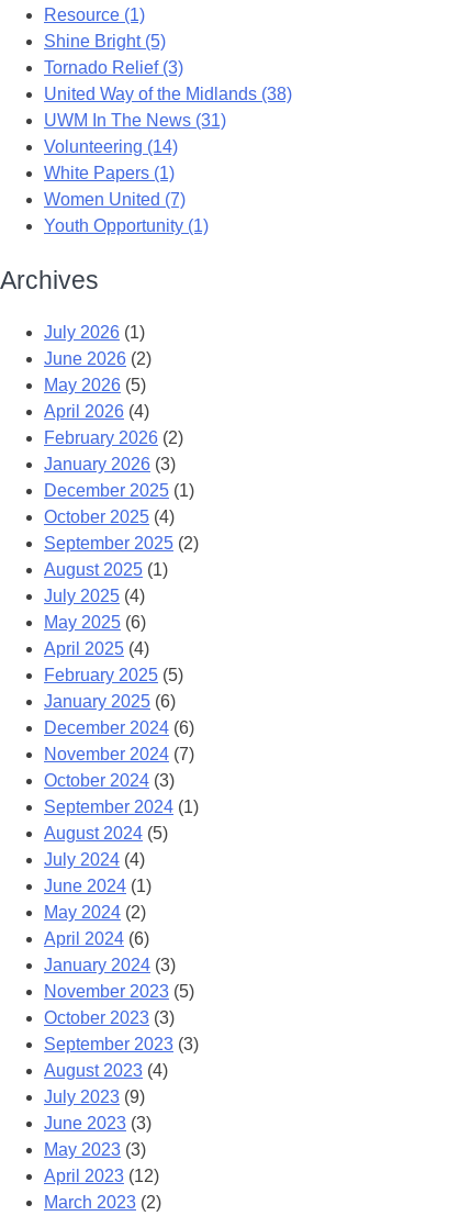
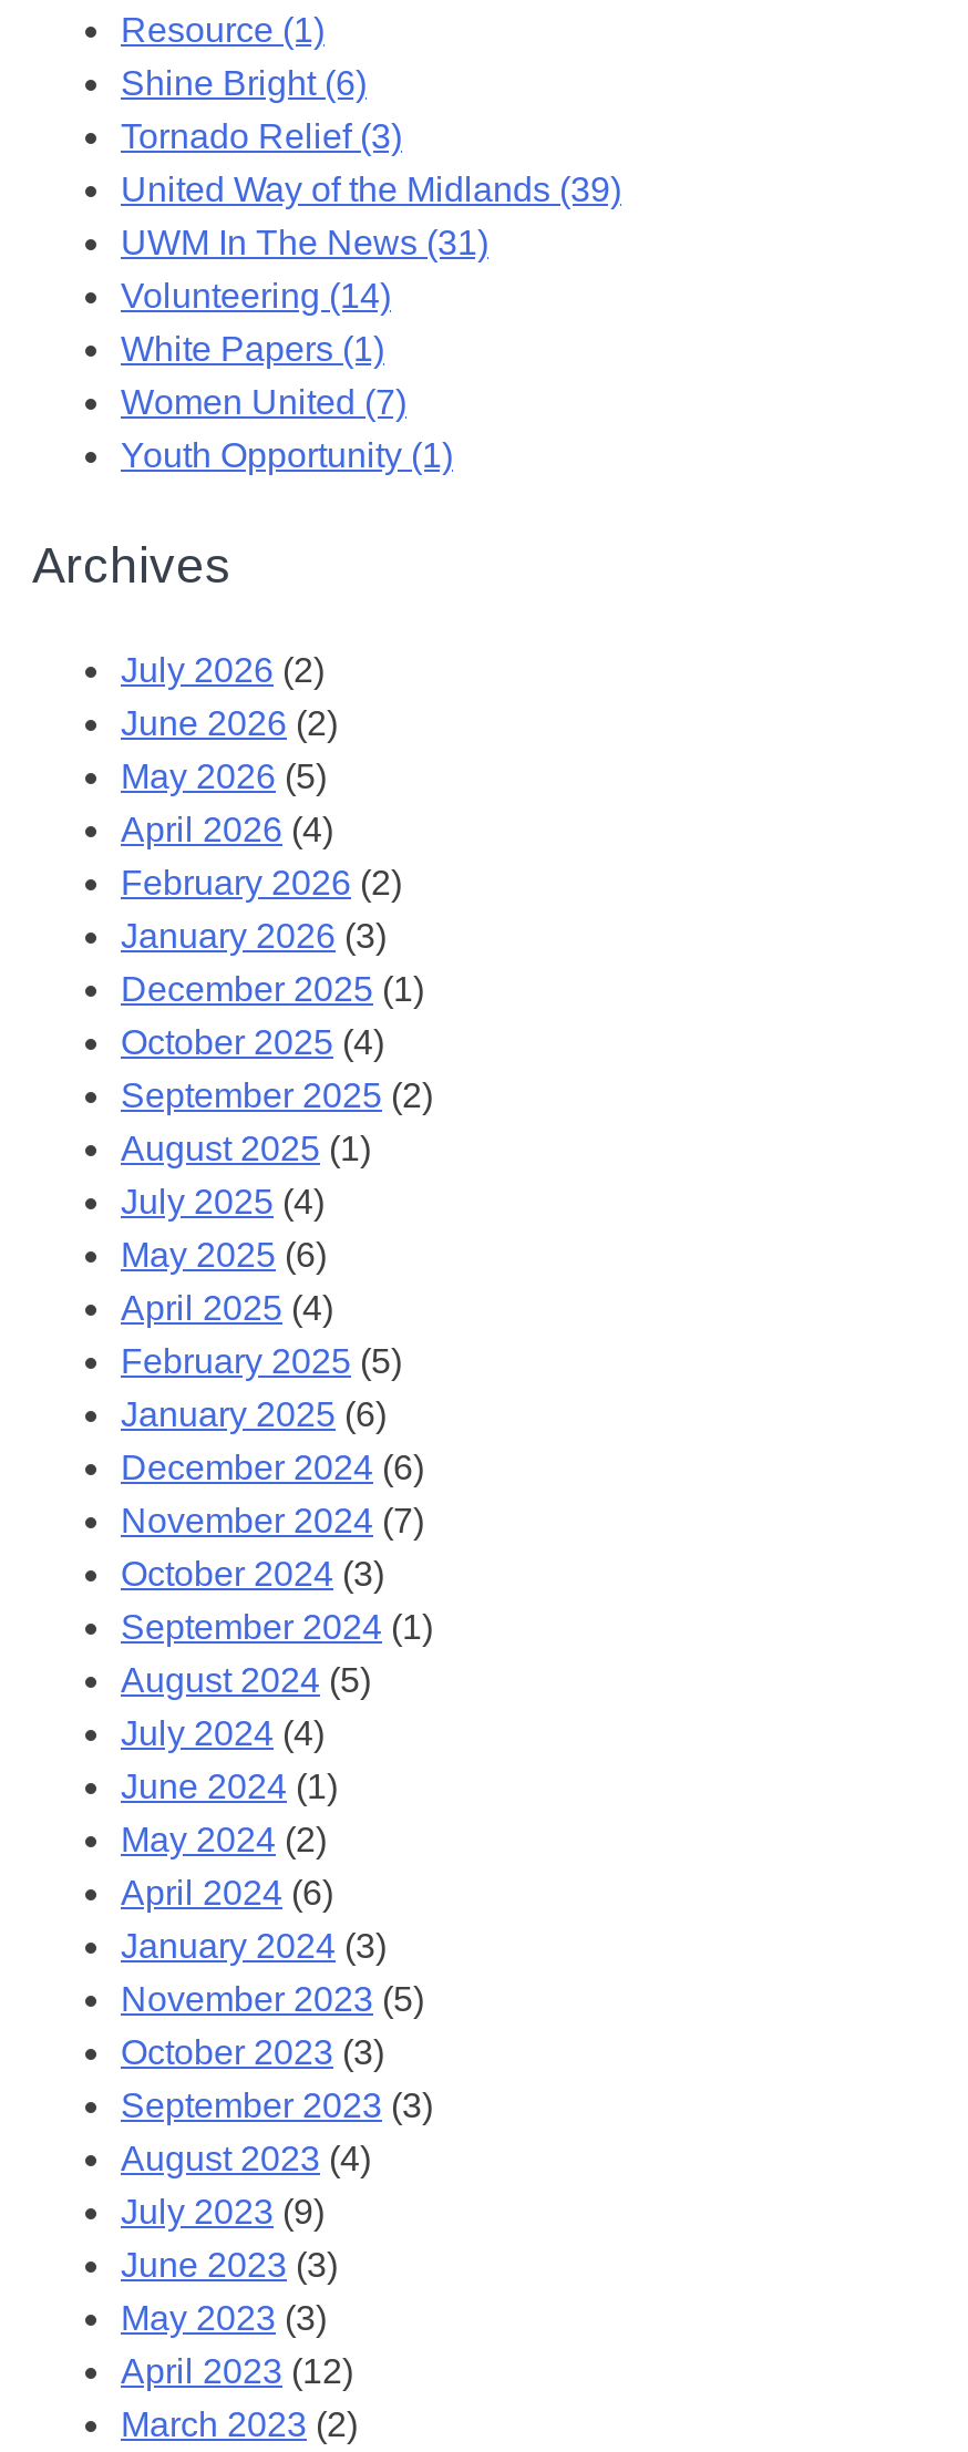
- Shine Bright (5)
+ Shine Bright (6)

- United Way of the Midlands (38)
+ United Way of the Midlands (39)

- July 2026 (1)
+ July 2026 (2)
